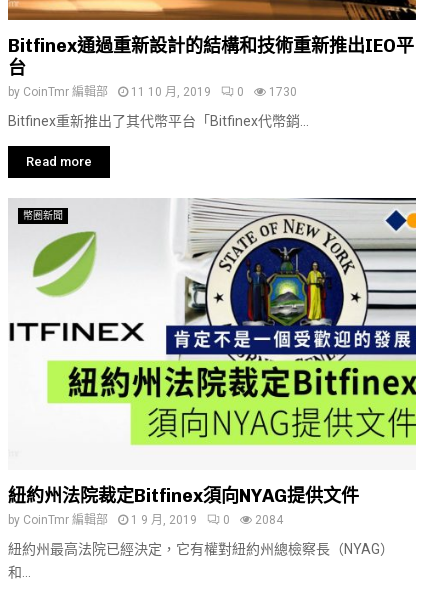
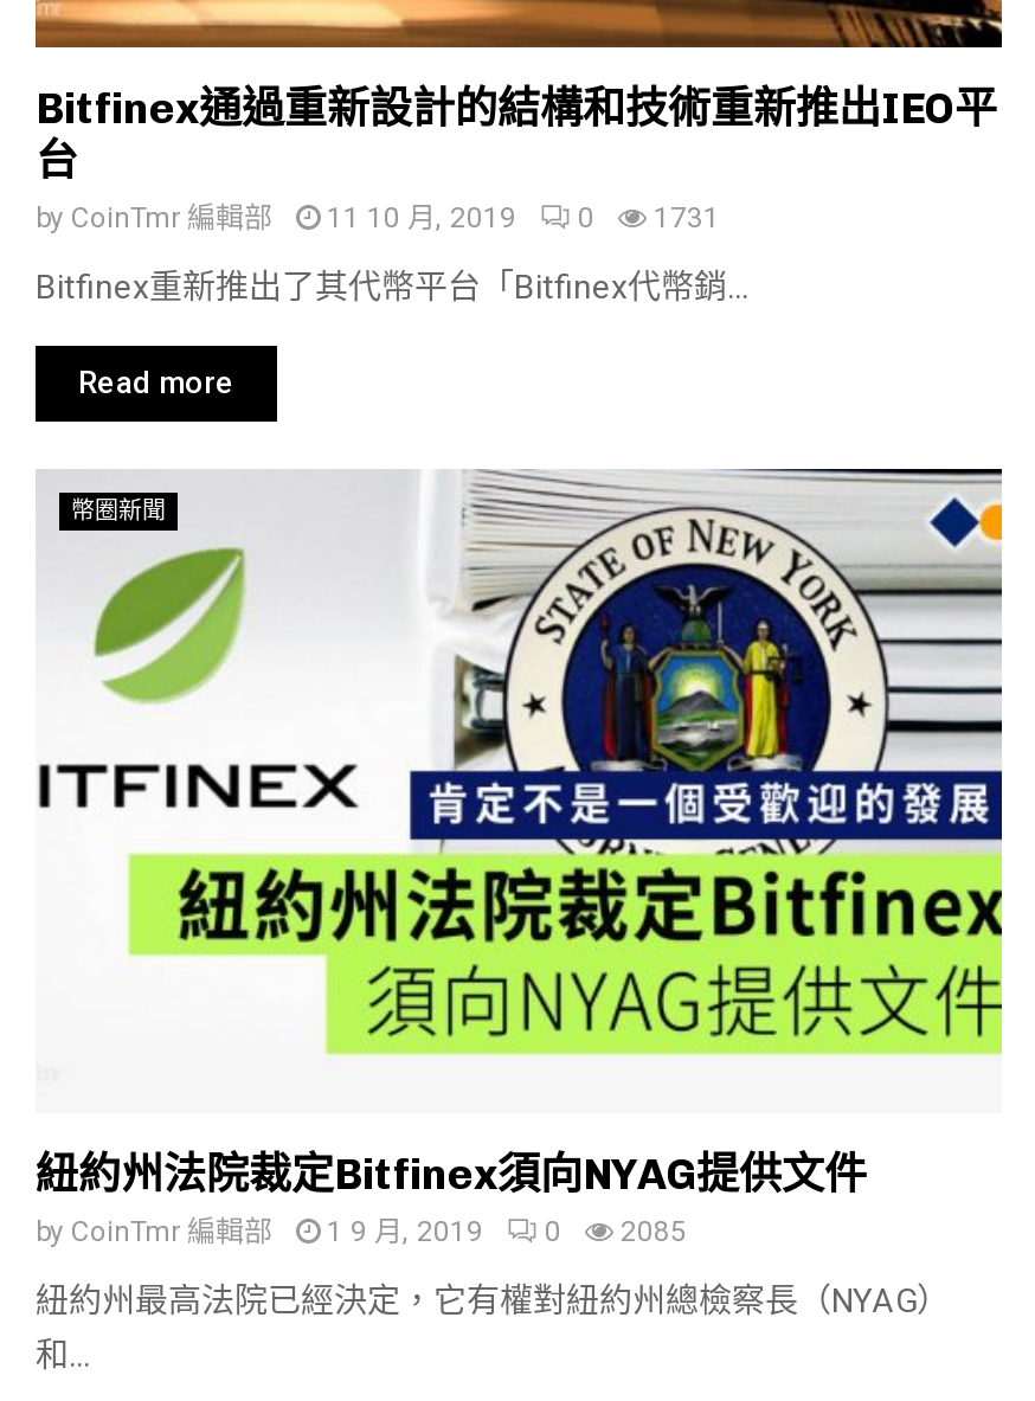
- by CoinTmr 編輯部 11 10 月, 2019 0 1730
+ by CoinTmr 編輯部 11 10 月, 2019 0 1731

- by CoinTmr 編輯部 1 9 月, 2019 0 2084
+ by CoinTmr 編輯部 1 9 月, 2019 0 2085
